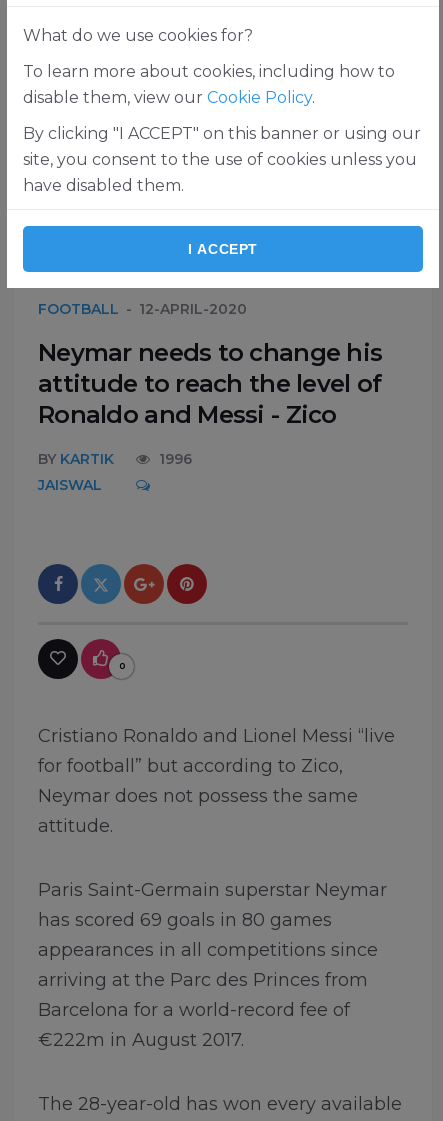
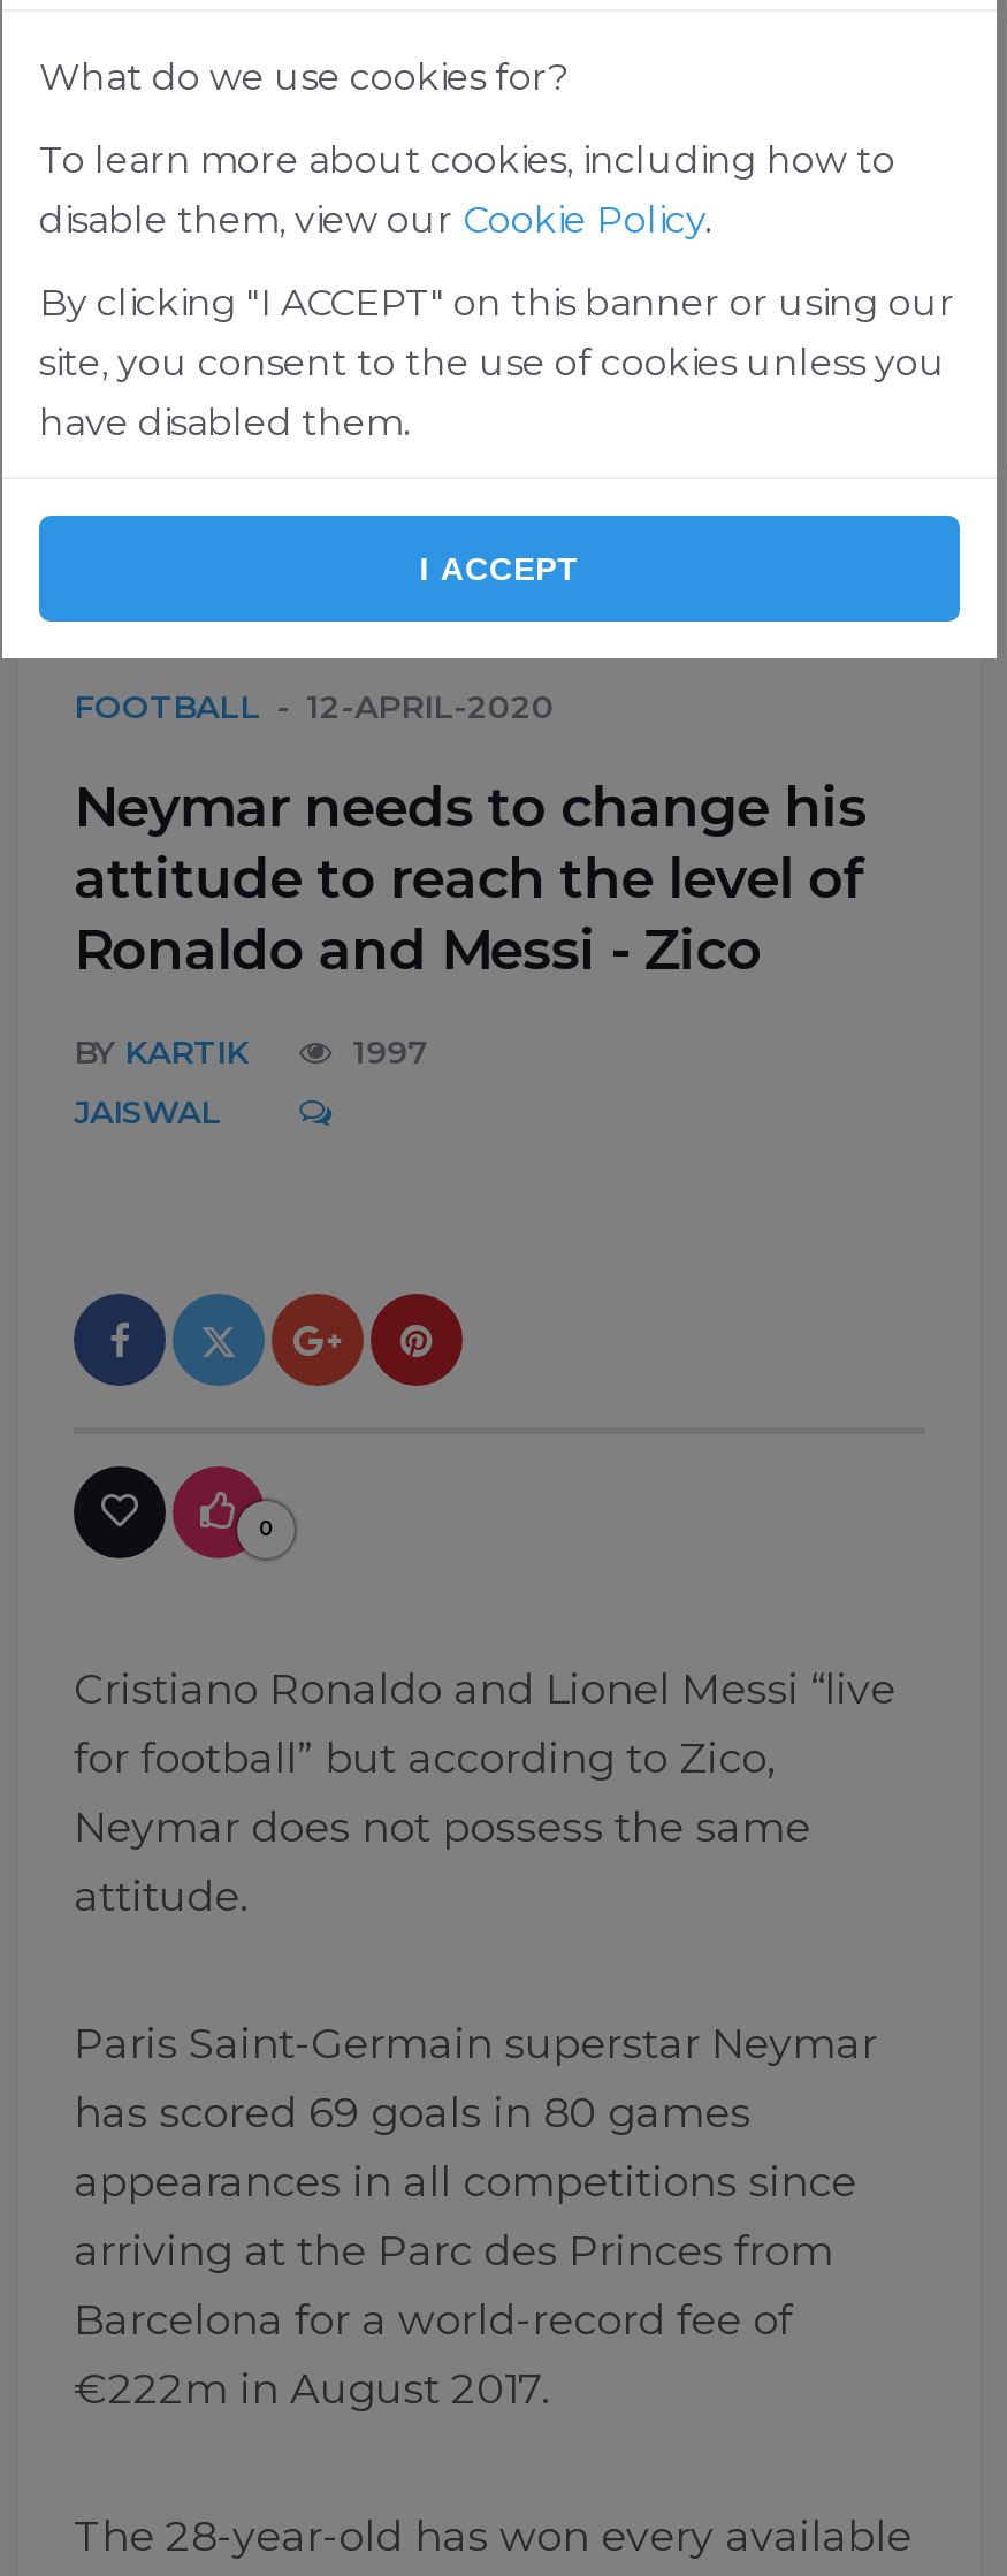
- 1996
+ 1997
